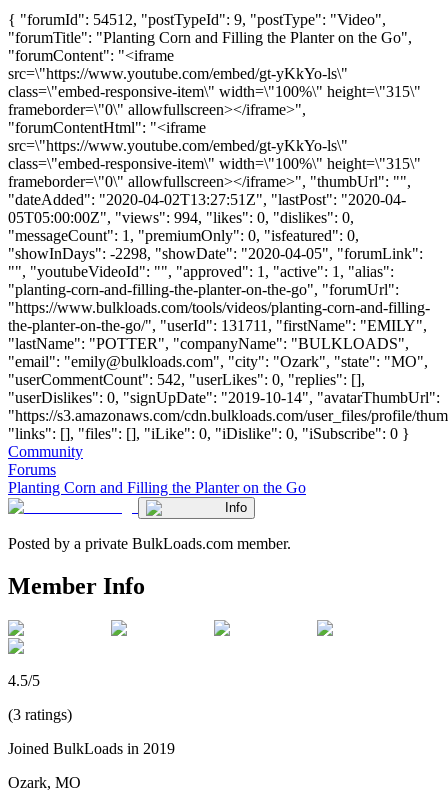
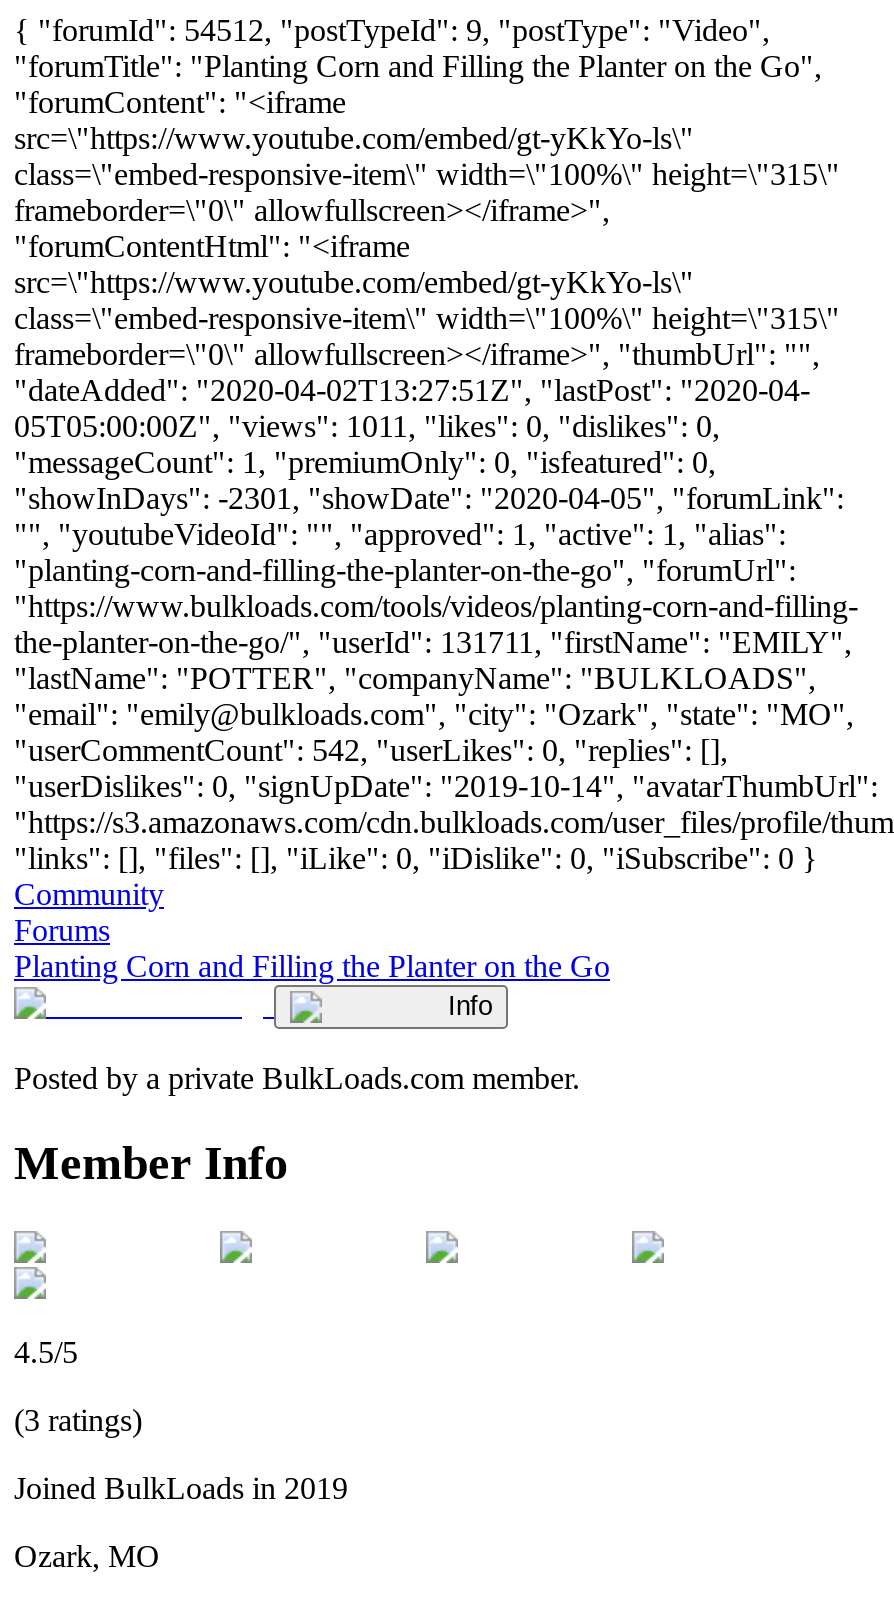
- 05T05:00:00Z", "views": 994, "likes": 0, "dislikes": 0,
+ 05T05:00:00Z", "views": 1011, "likes": 0, "dislikes": 0,

- "showInDays": -2298, "showDate": "2020-04-05", "forumLink":
+ "showInDays": -2301, "showDate": "2020-04-05", "forumLink":
